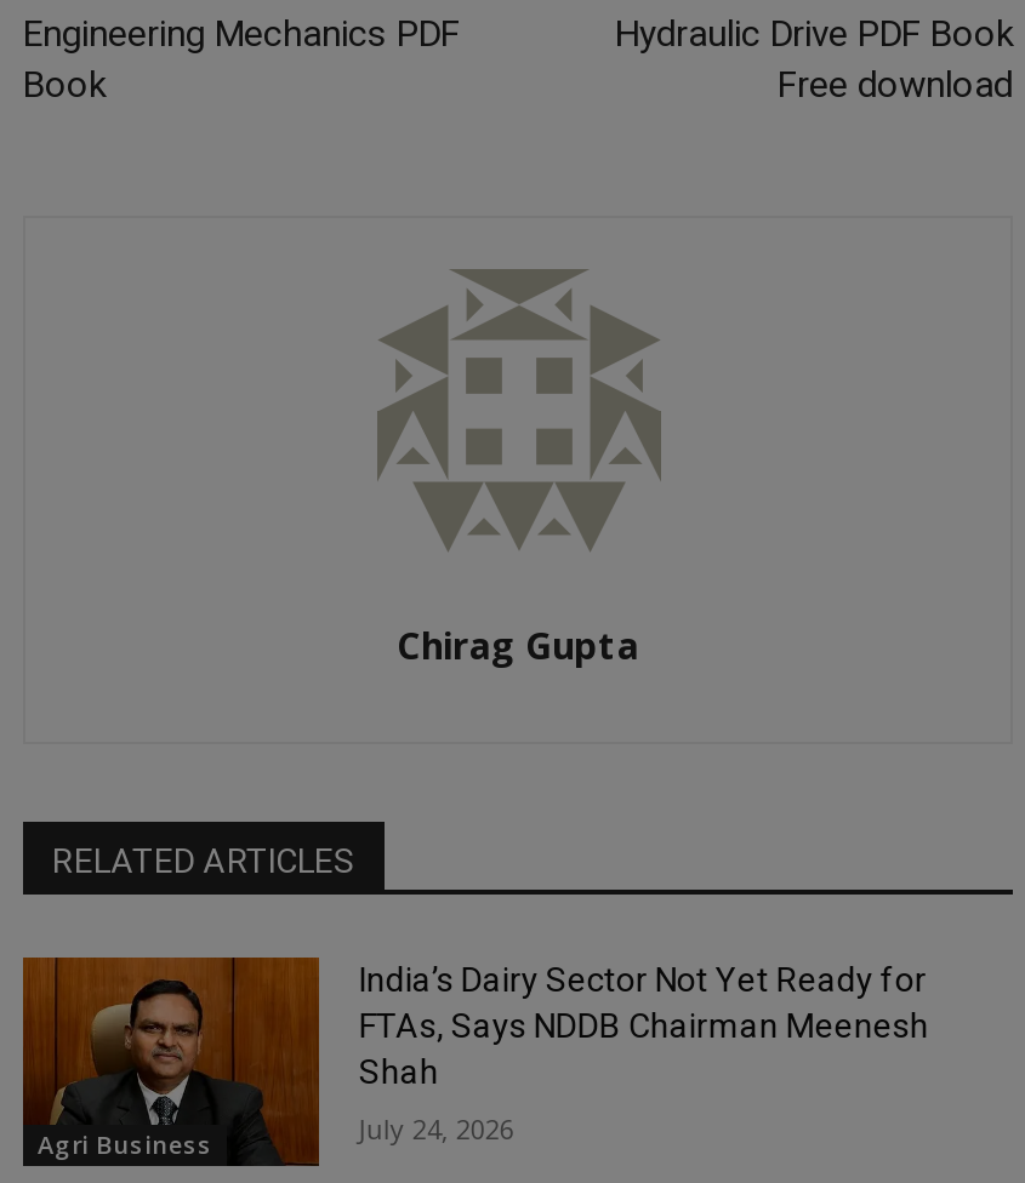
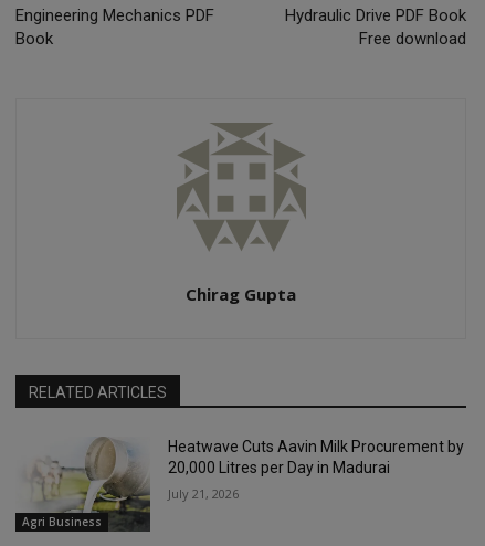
- [image]
- India’s Dairy Sector Not Yet Ready for
- FTAs, Says NDDB Chairman Meenesh
- Shah
+ [image]
+ Heatwave Cuts Aavin Milk Procurement by
+ 20,000 Litres per Day in Madurai

- July 24, 2026
+ July 21, 2026
